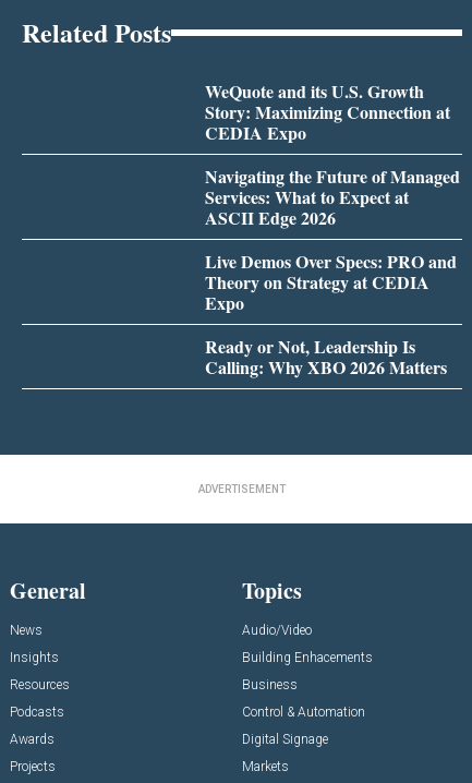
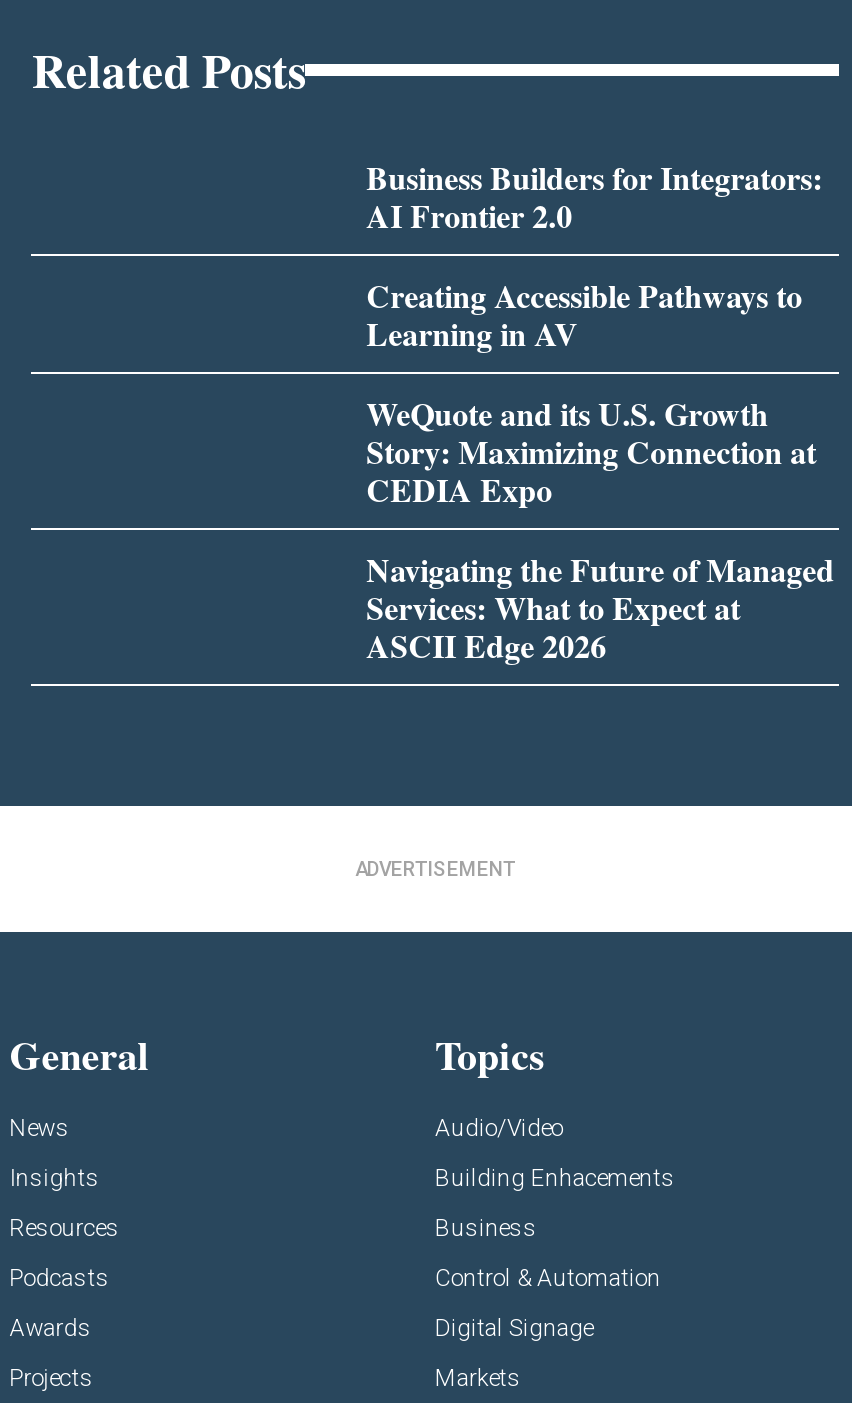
+ Business Builders for Integrators:
+ AI Frontier 2.0
+ Creating Accessible Pathways to
+ Learning in AV

moved down: WeQuote and its U.S. Growth | Story: Maximizing Connection at | CEDIA Expo | Navigating the Future of Managed | Services: What to Expect at | ASCII Edge 2026

- Live Demos Over Specs: PRO and
- Theory on Strategy at CEDIA
- Expo
- Ready or Not, Leadership Is
- Calling: Why XBO 2026 Matters
